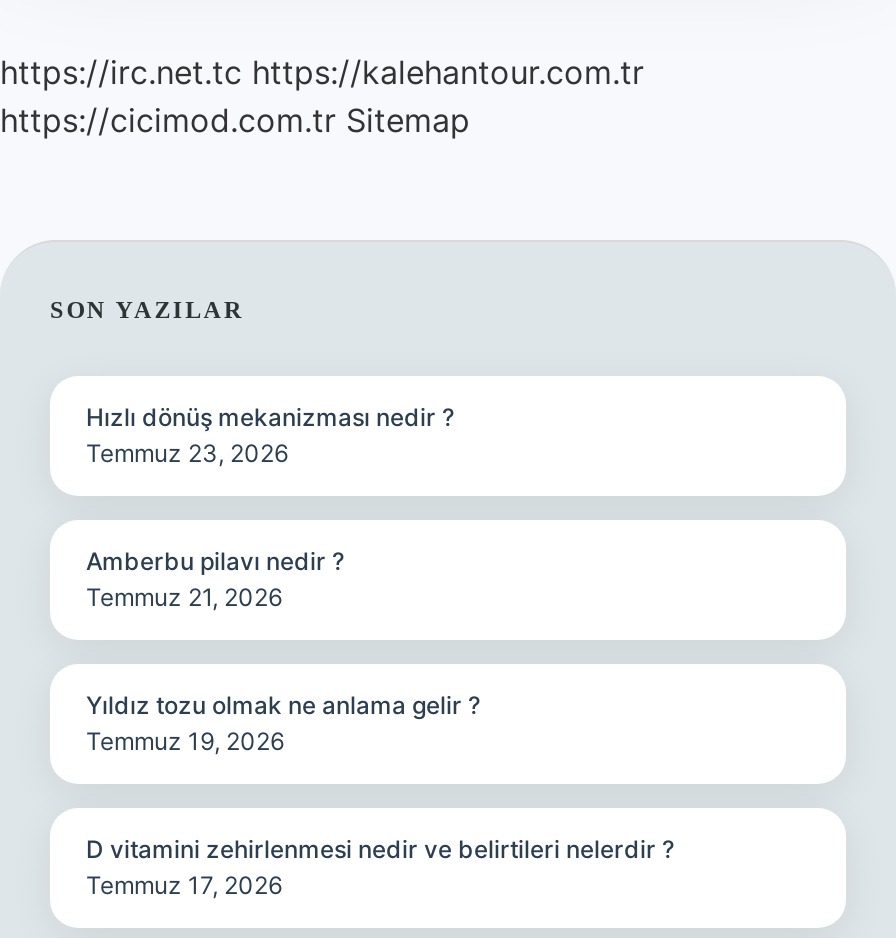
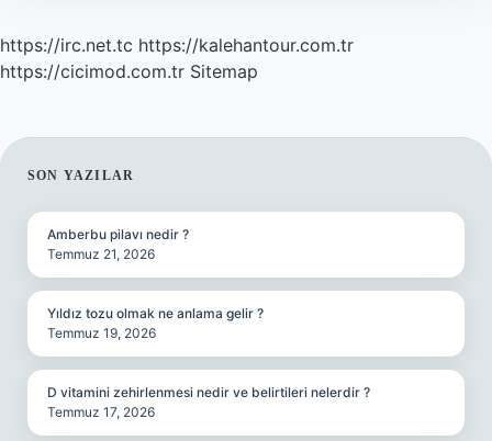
- Hızlı dönüş mekanizması nedir ?
- Temmuz 23, 2026
